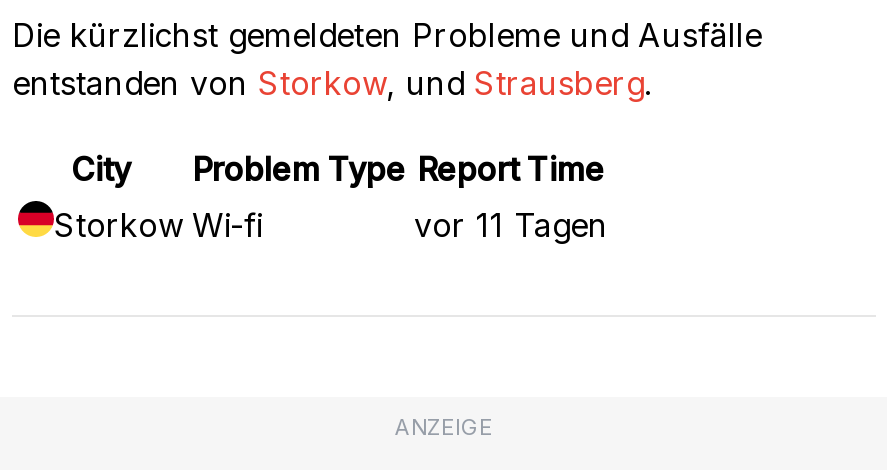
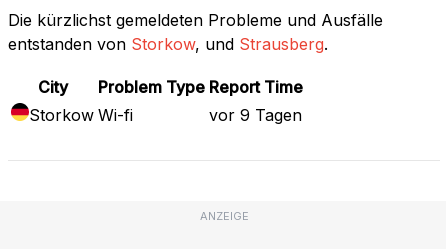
- vor 11 Tagen
+ vor 9 Tagen
